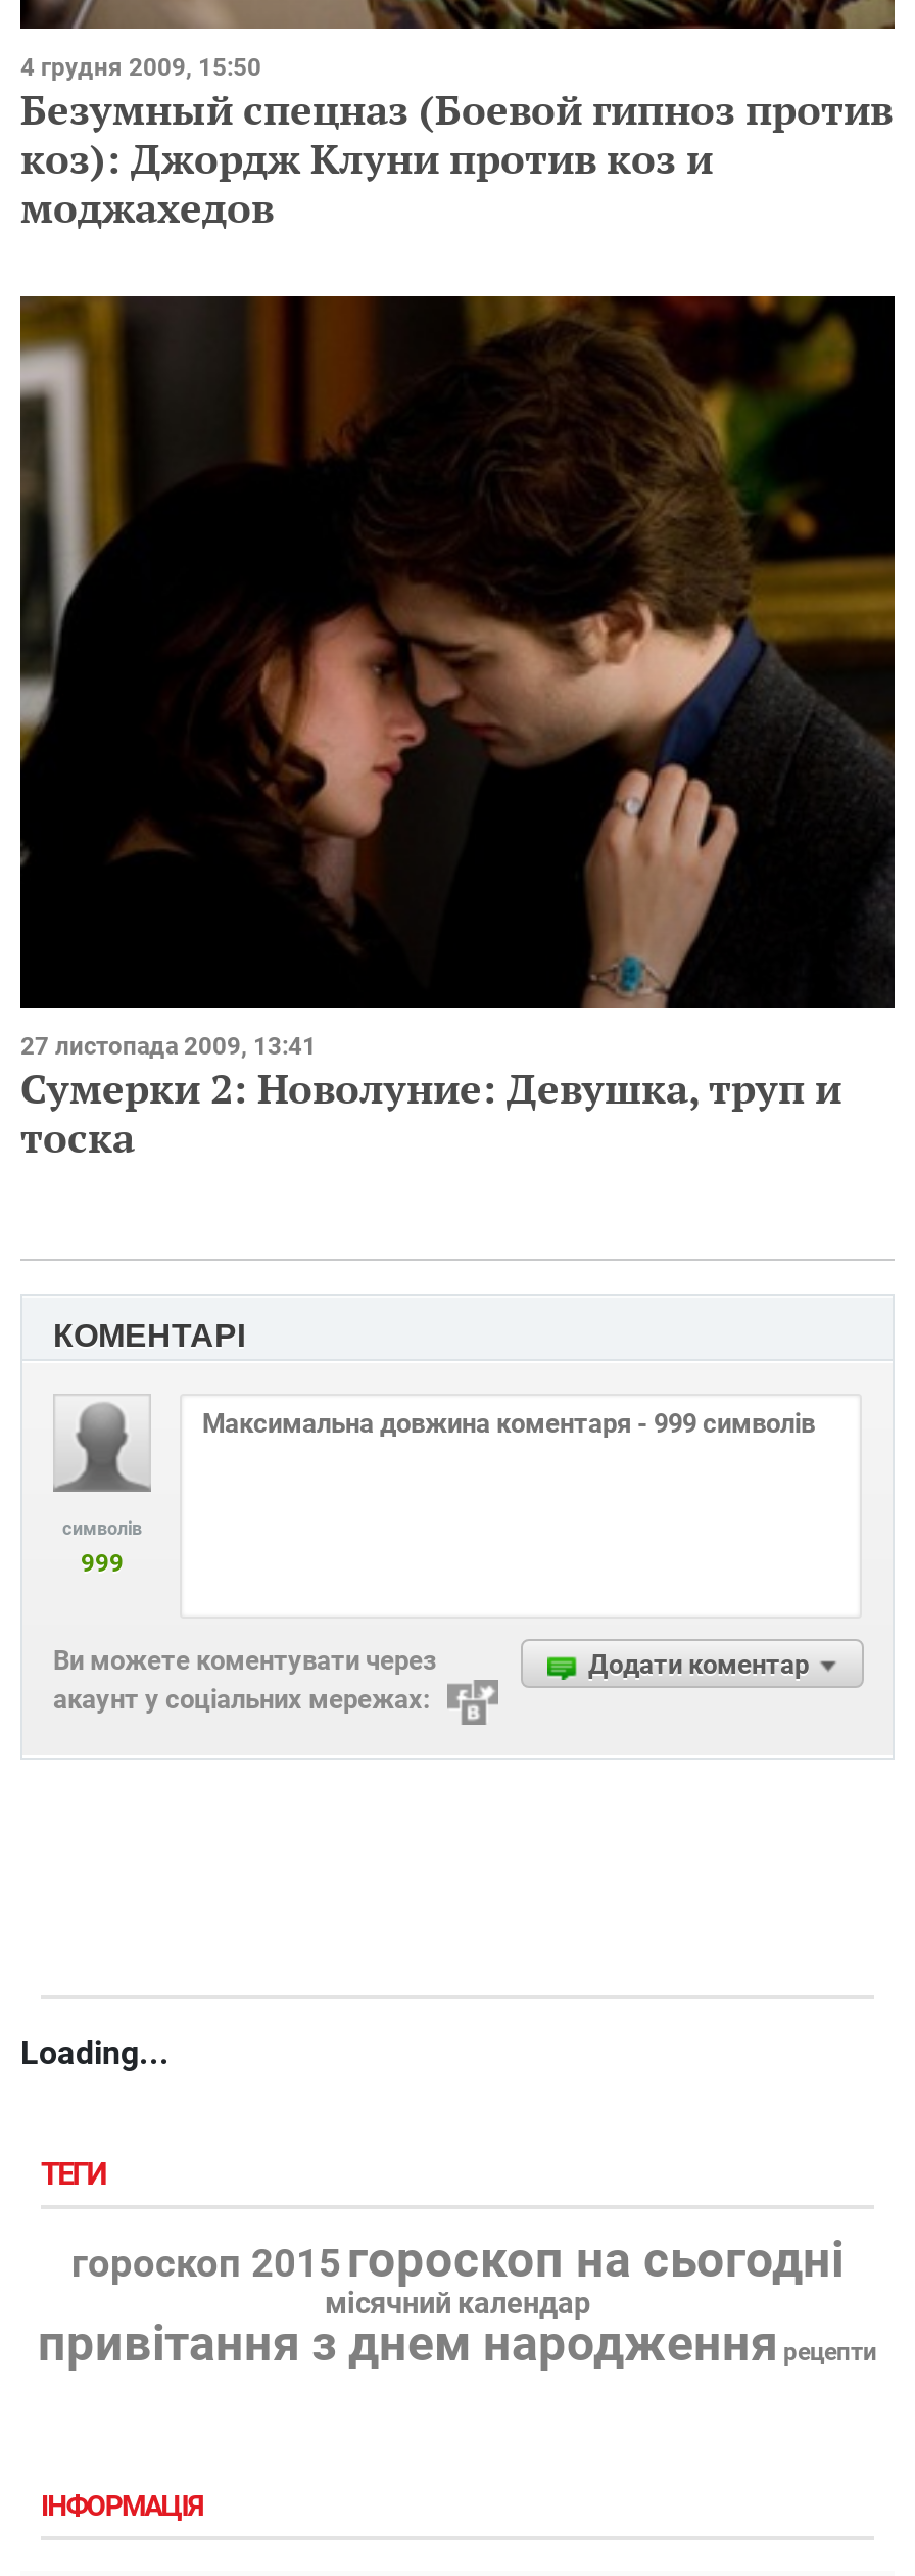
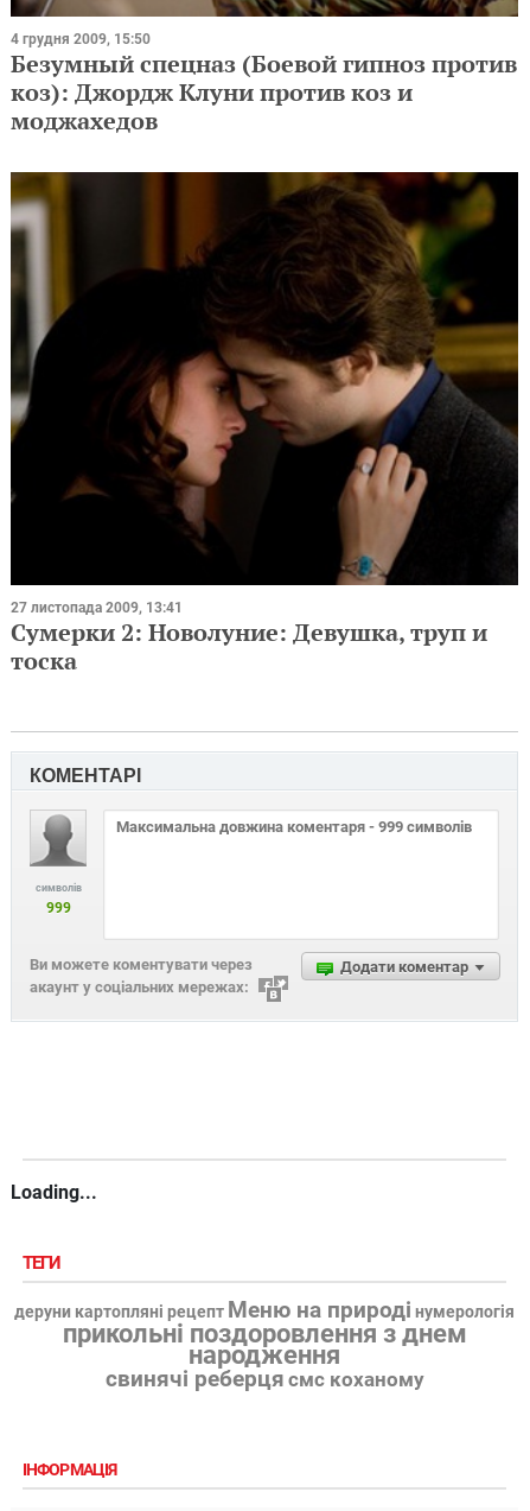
- гороскоп 2015 гороскоп на сьогодні
- місячний календар
- привітання з днем народження рецепти
+ деруни картопляні рецепт Меню на природі нумерологія
+ прикольні поздоровлення з днем
+ народження
+ свинячі реберця смс коханому
